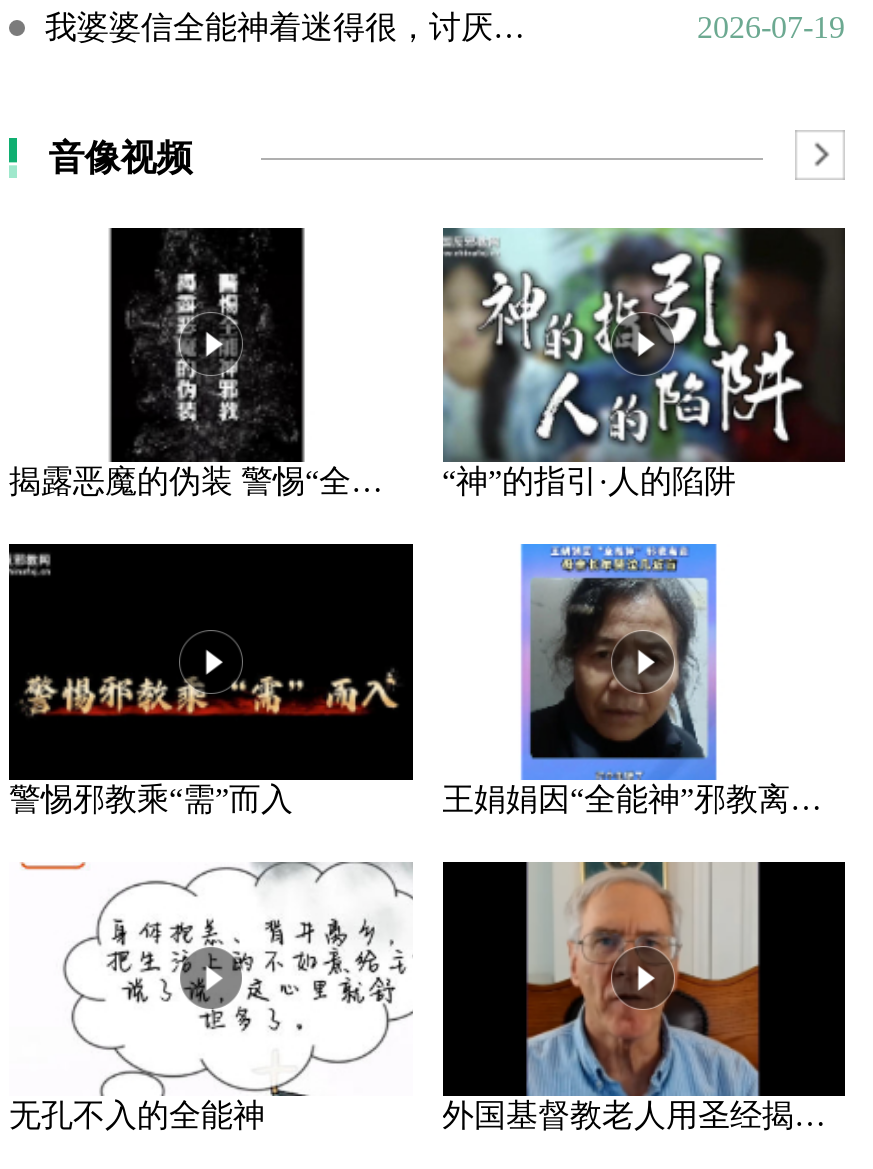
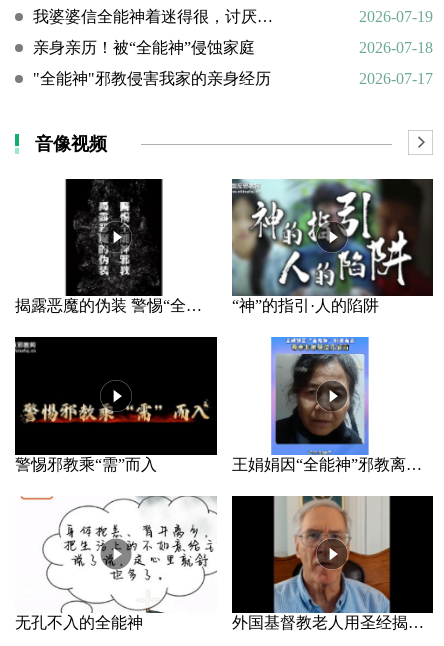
+ 亲身亲历！被“全能神”侵蚀家庭
+ 2026-07-18
+ "全能神"邪教侵害我家的亲身经历
+ 2026-07-17
